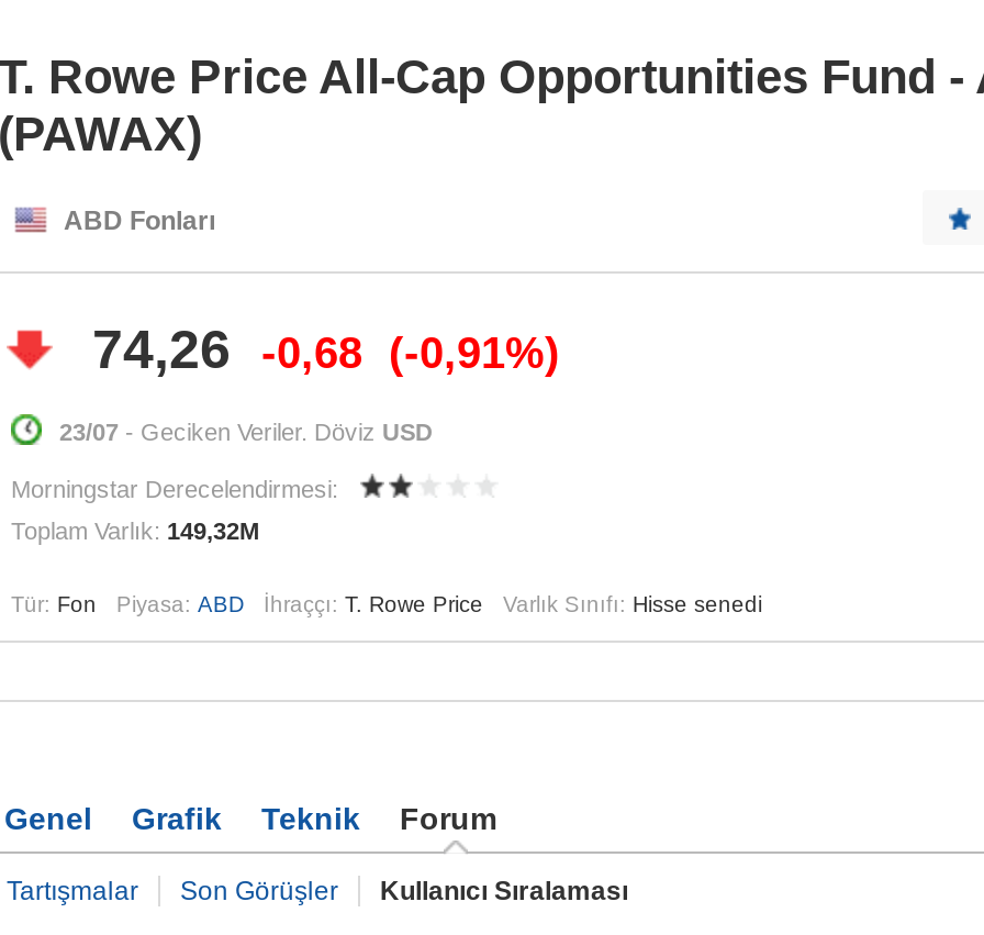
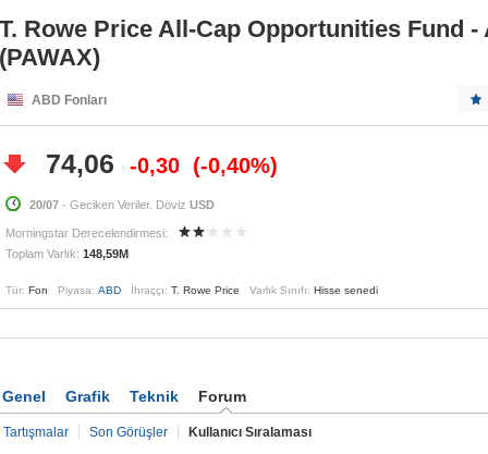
- 74,26
+ 74,06

- -0,68
+ -0,30

- -0,91%
+ -0,40%

- 23/07 - Geciken Veriler. Döviz USD
+ 20/07 - Geciken Veriler. Döviz USD

- Toplam Varlık: 149,32M
+ Toplam Varlık: 148,59M
